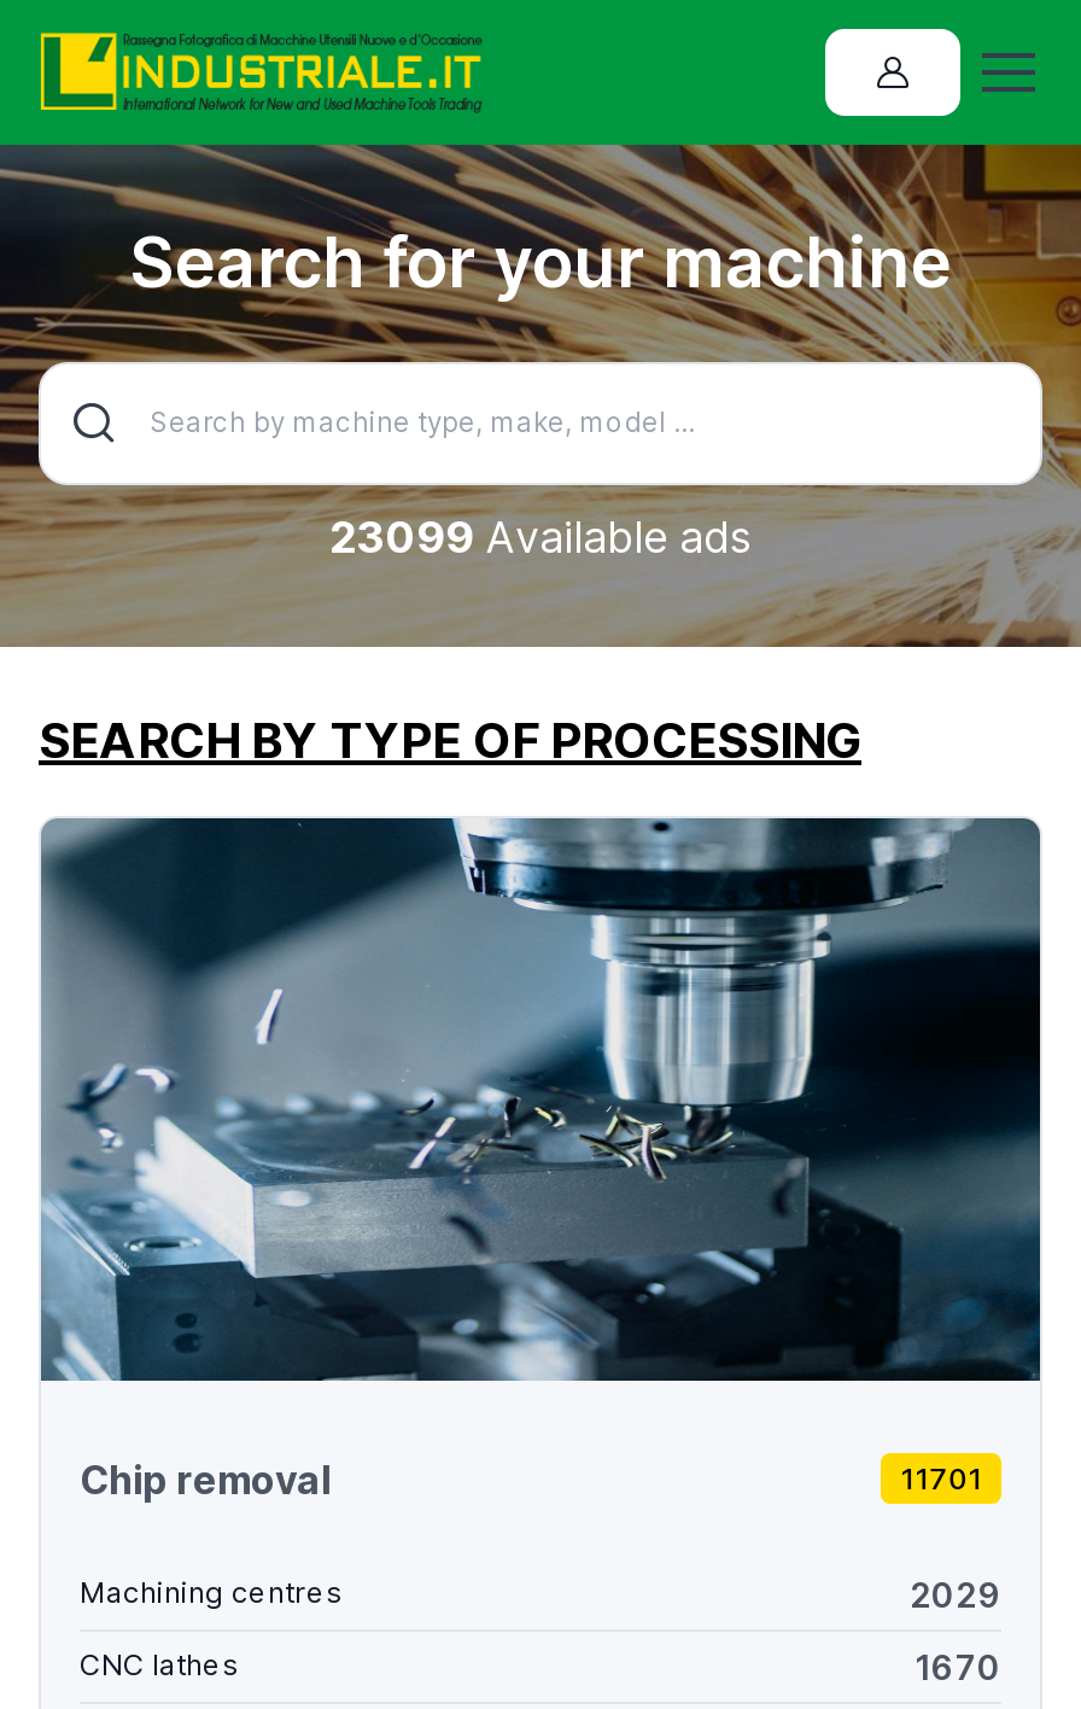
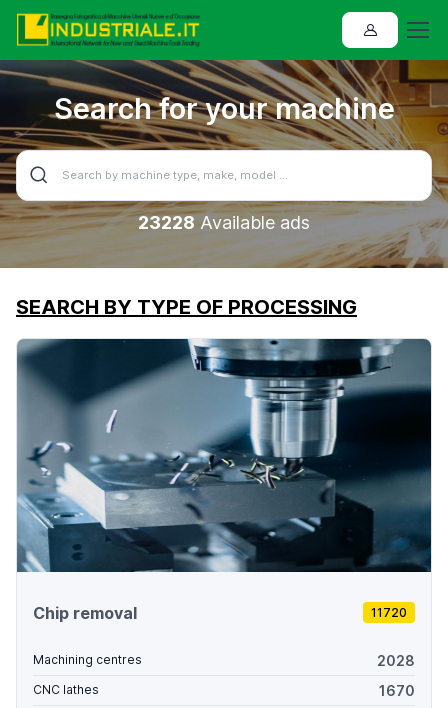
- 23099 Available ads
+ 23228 Available ads

- 11701
+ 11720

- 2029
+ 2028
